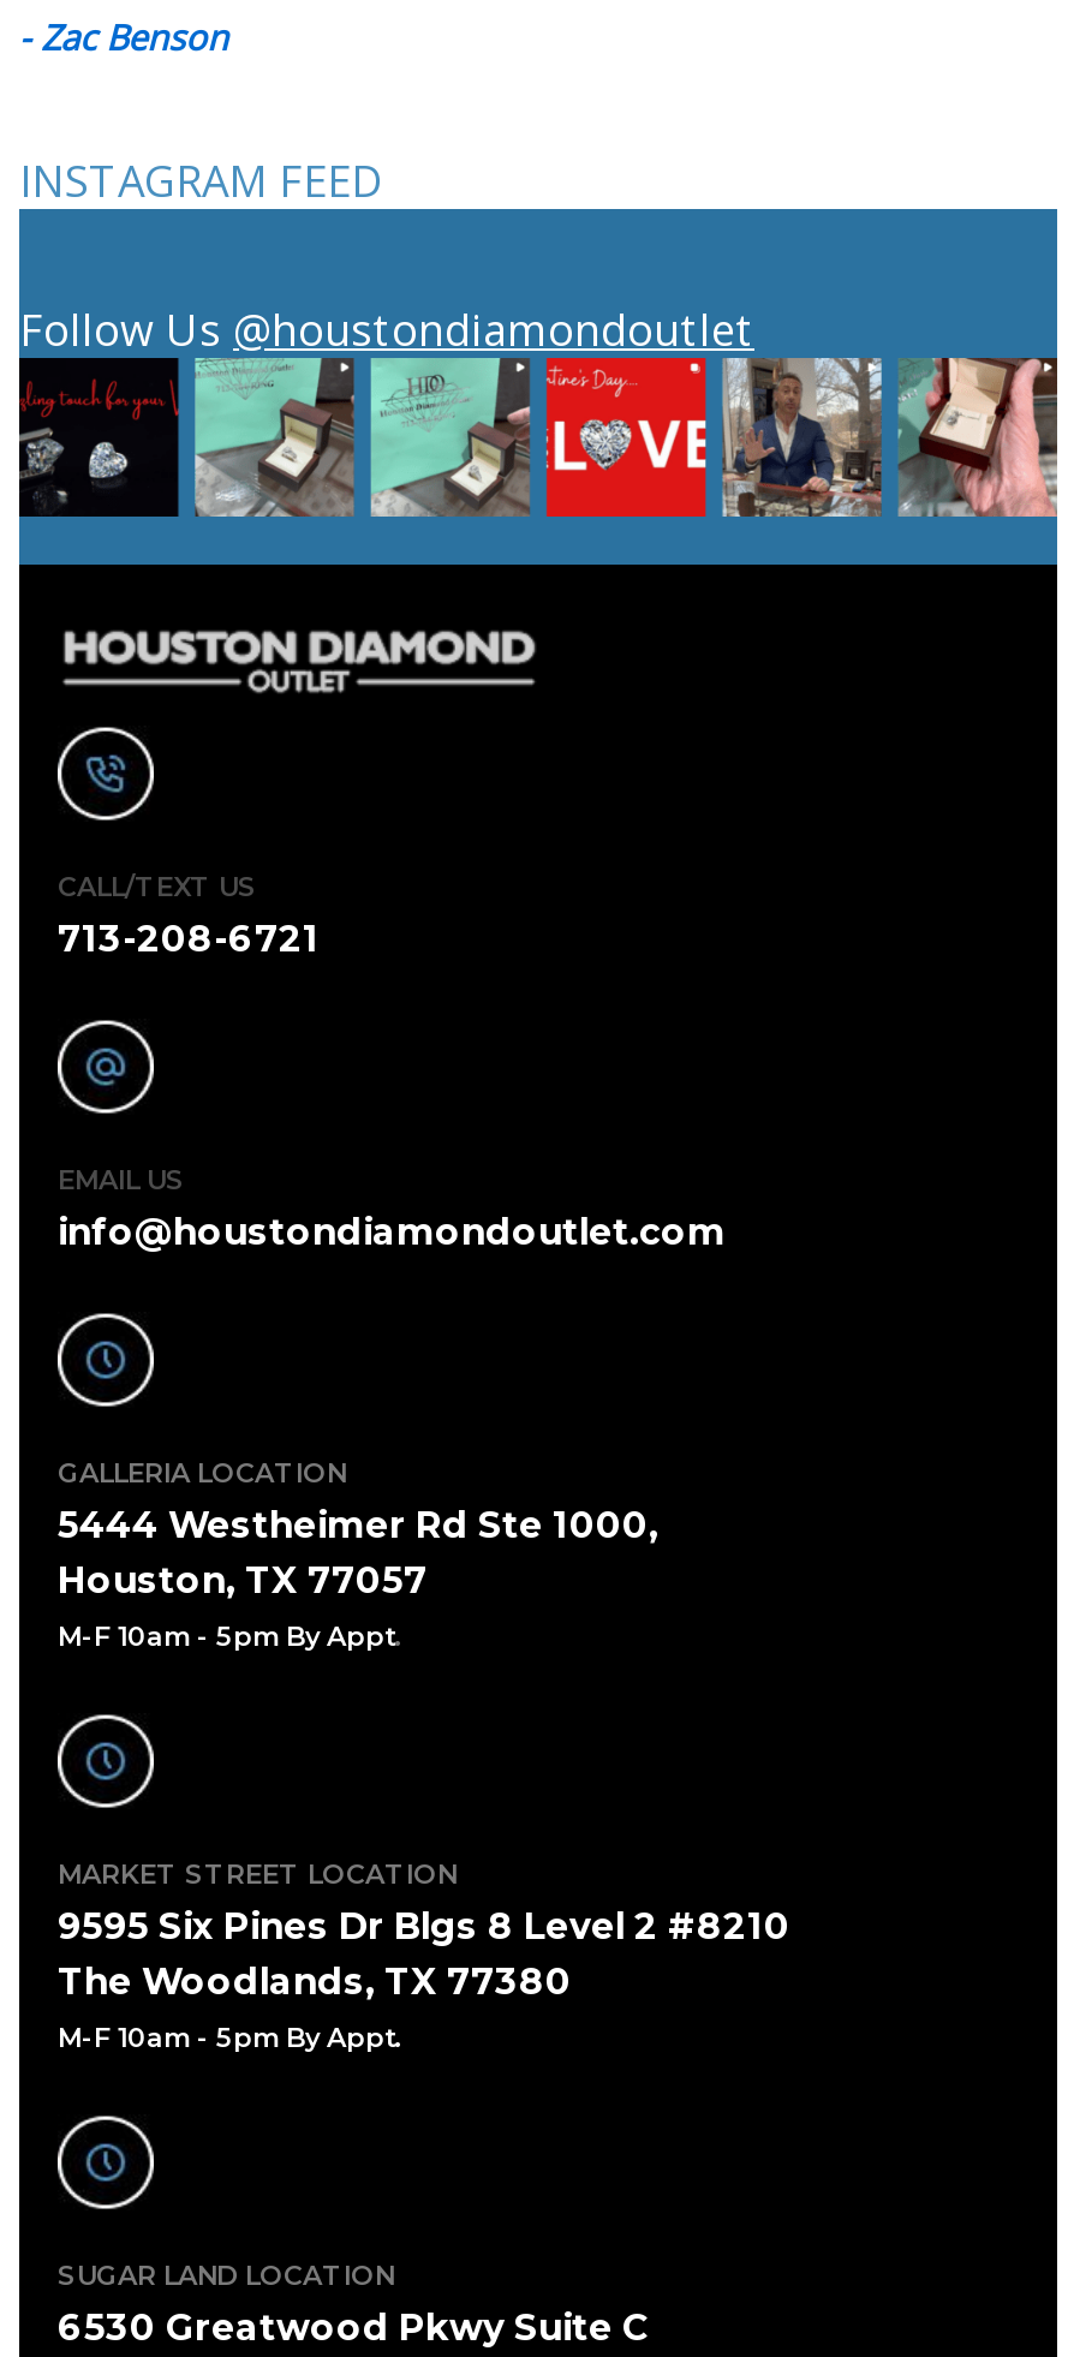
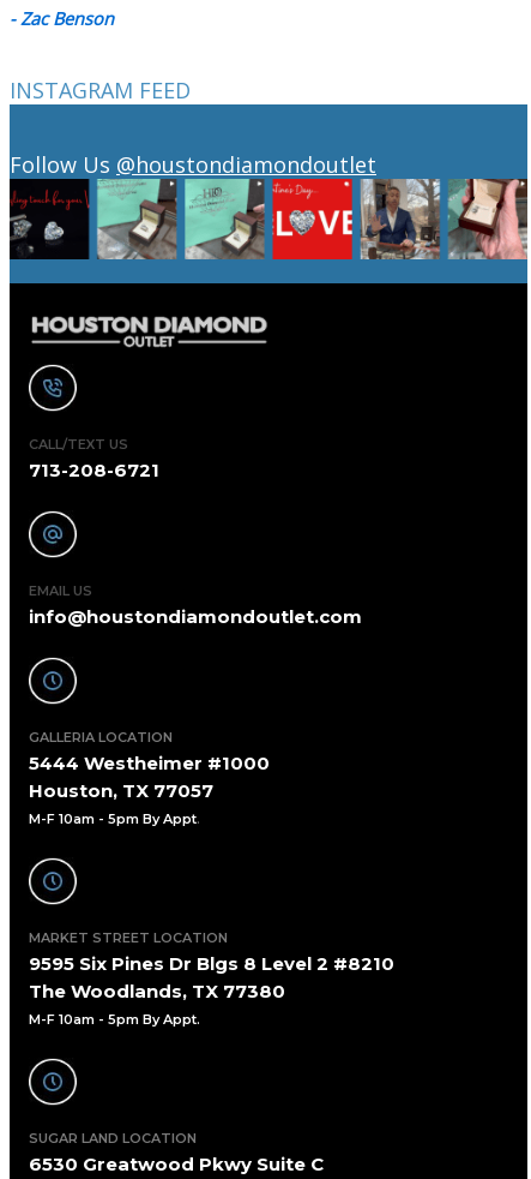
- 5444 Westheimer Rd Ste 1000,
+ 5444 Westheimer #1000
